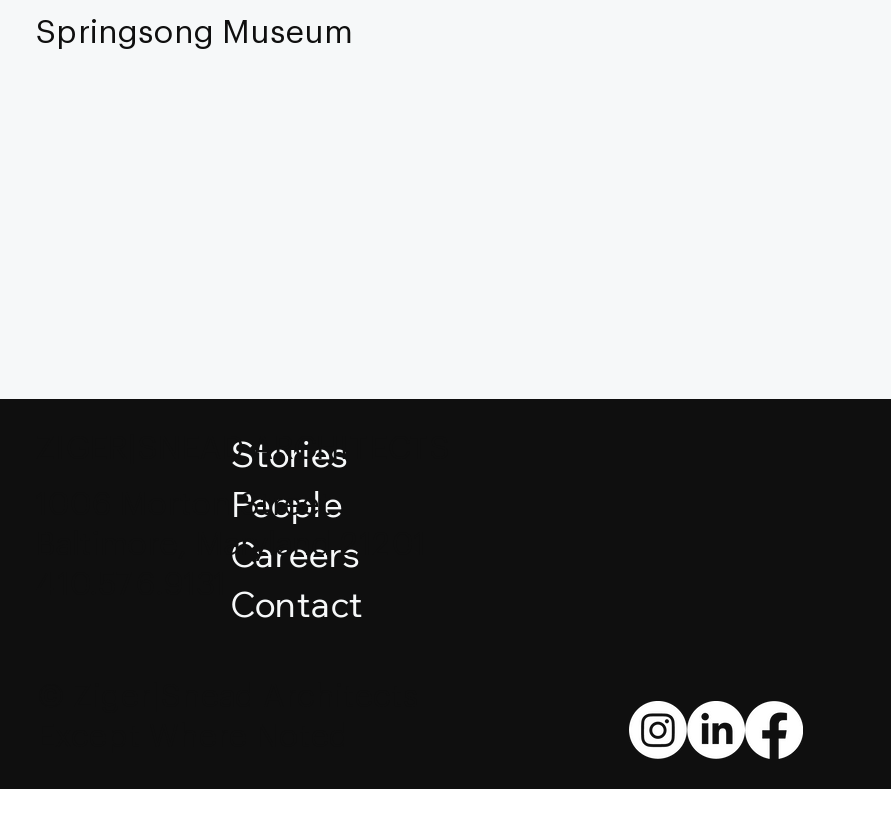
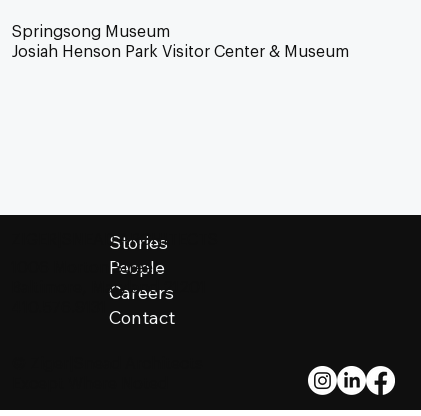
+ Josiah Henson Park Visitor Center & Museum
